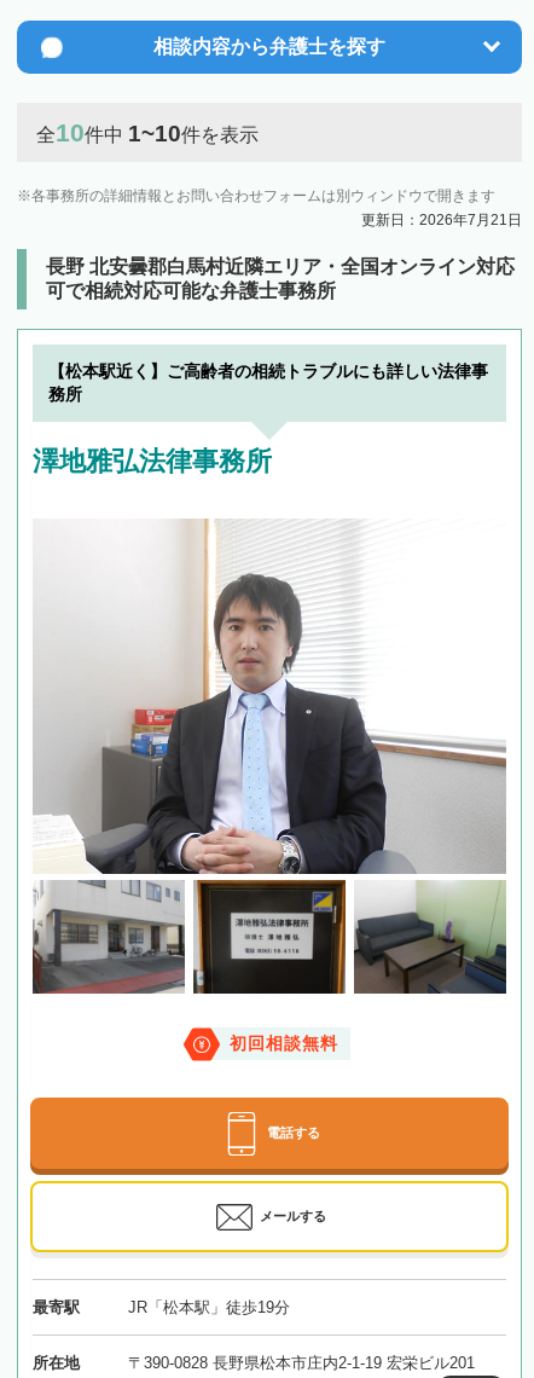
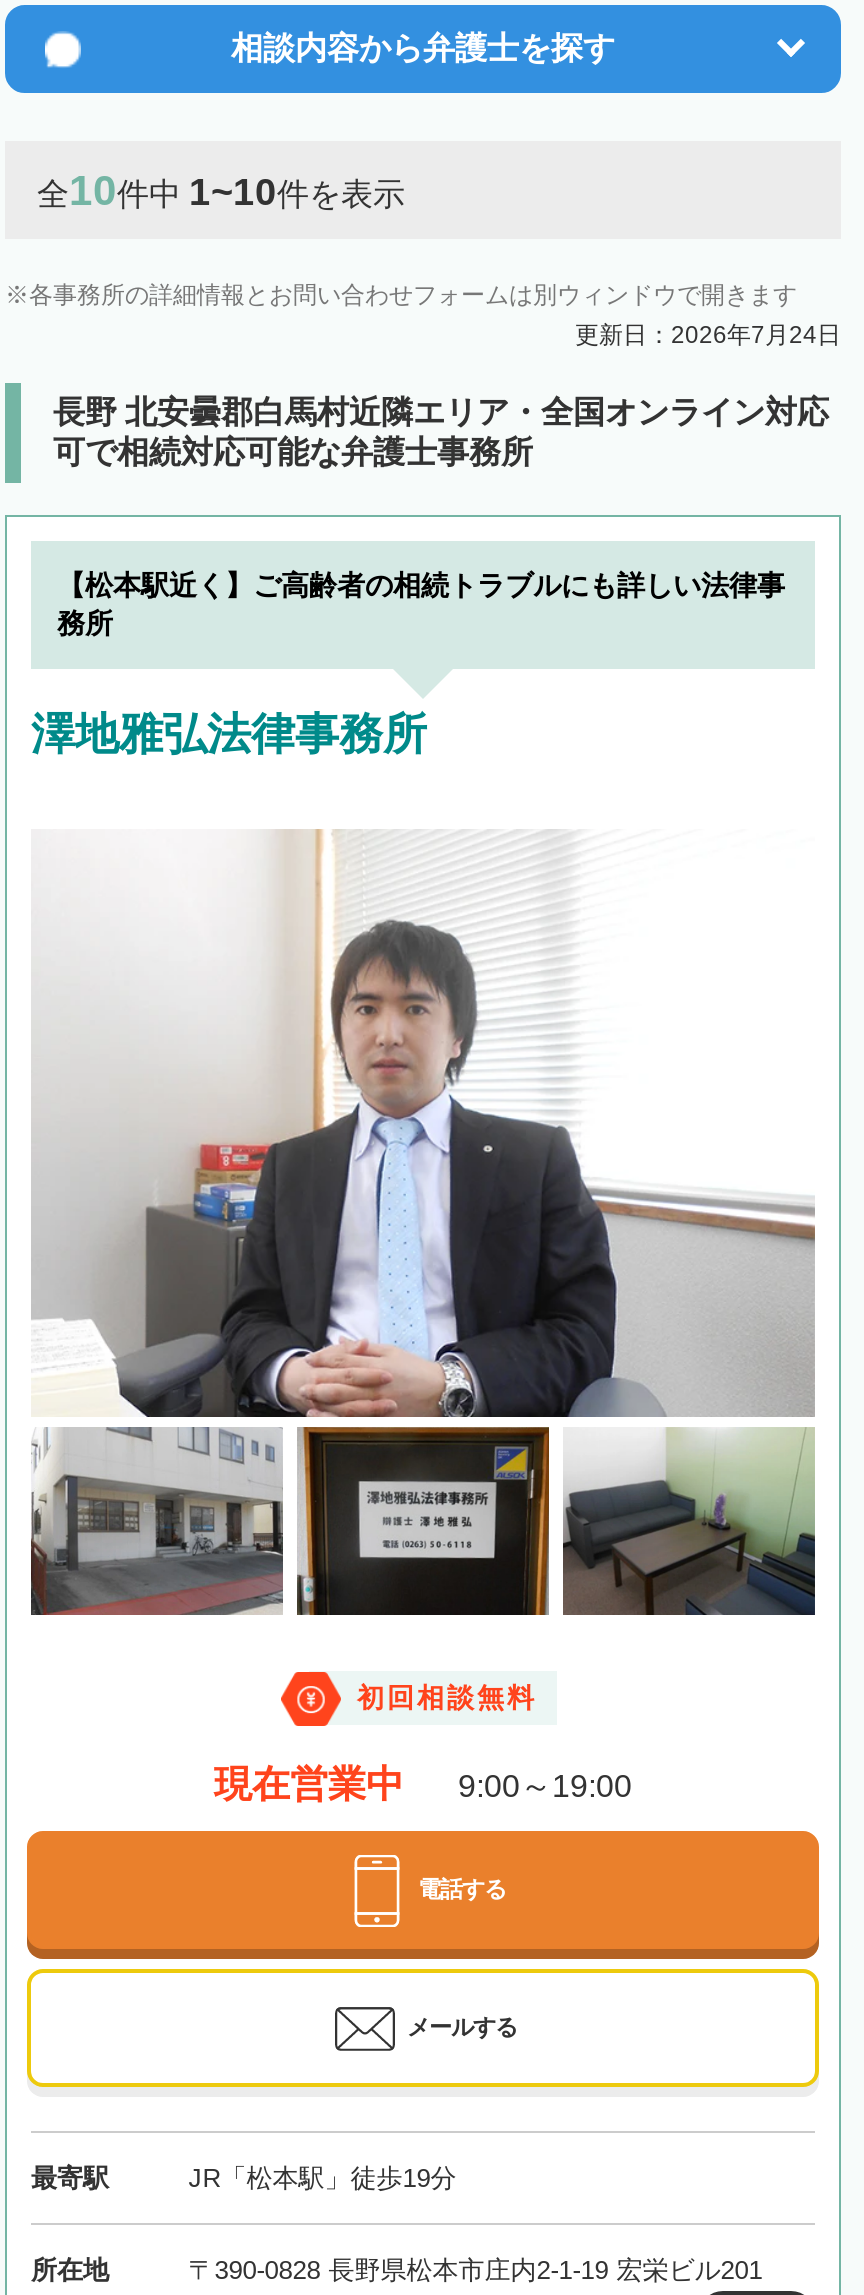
- 更新日：2026年7月21日
+ 更新日：2026年7月24日

+ 現在営業中
+ 9:00～19:00
